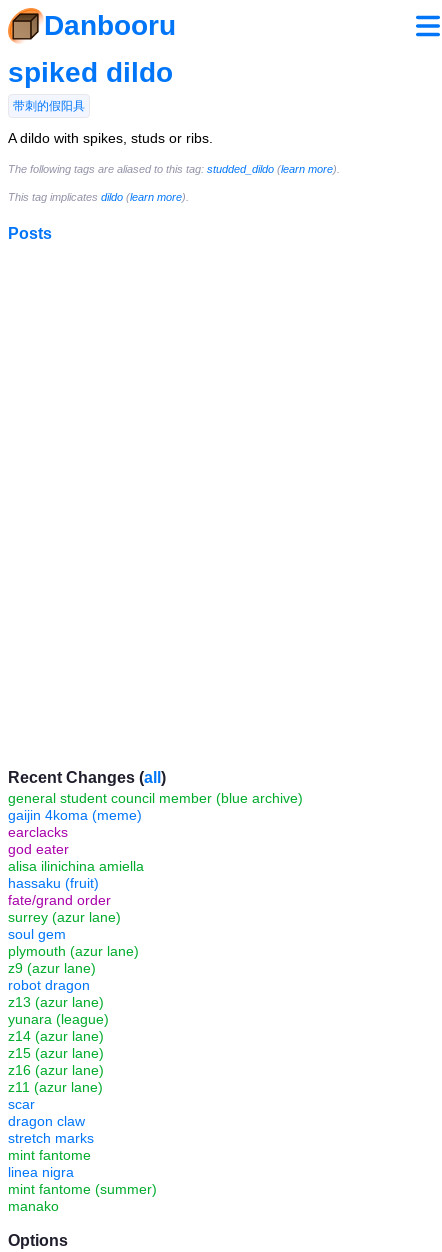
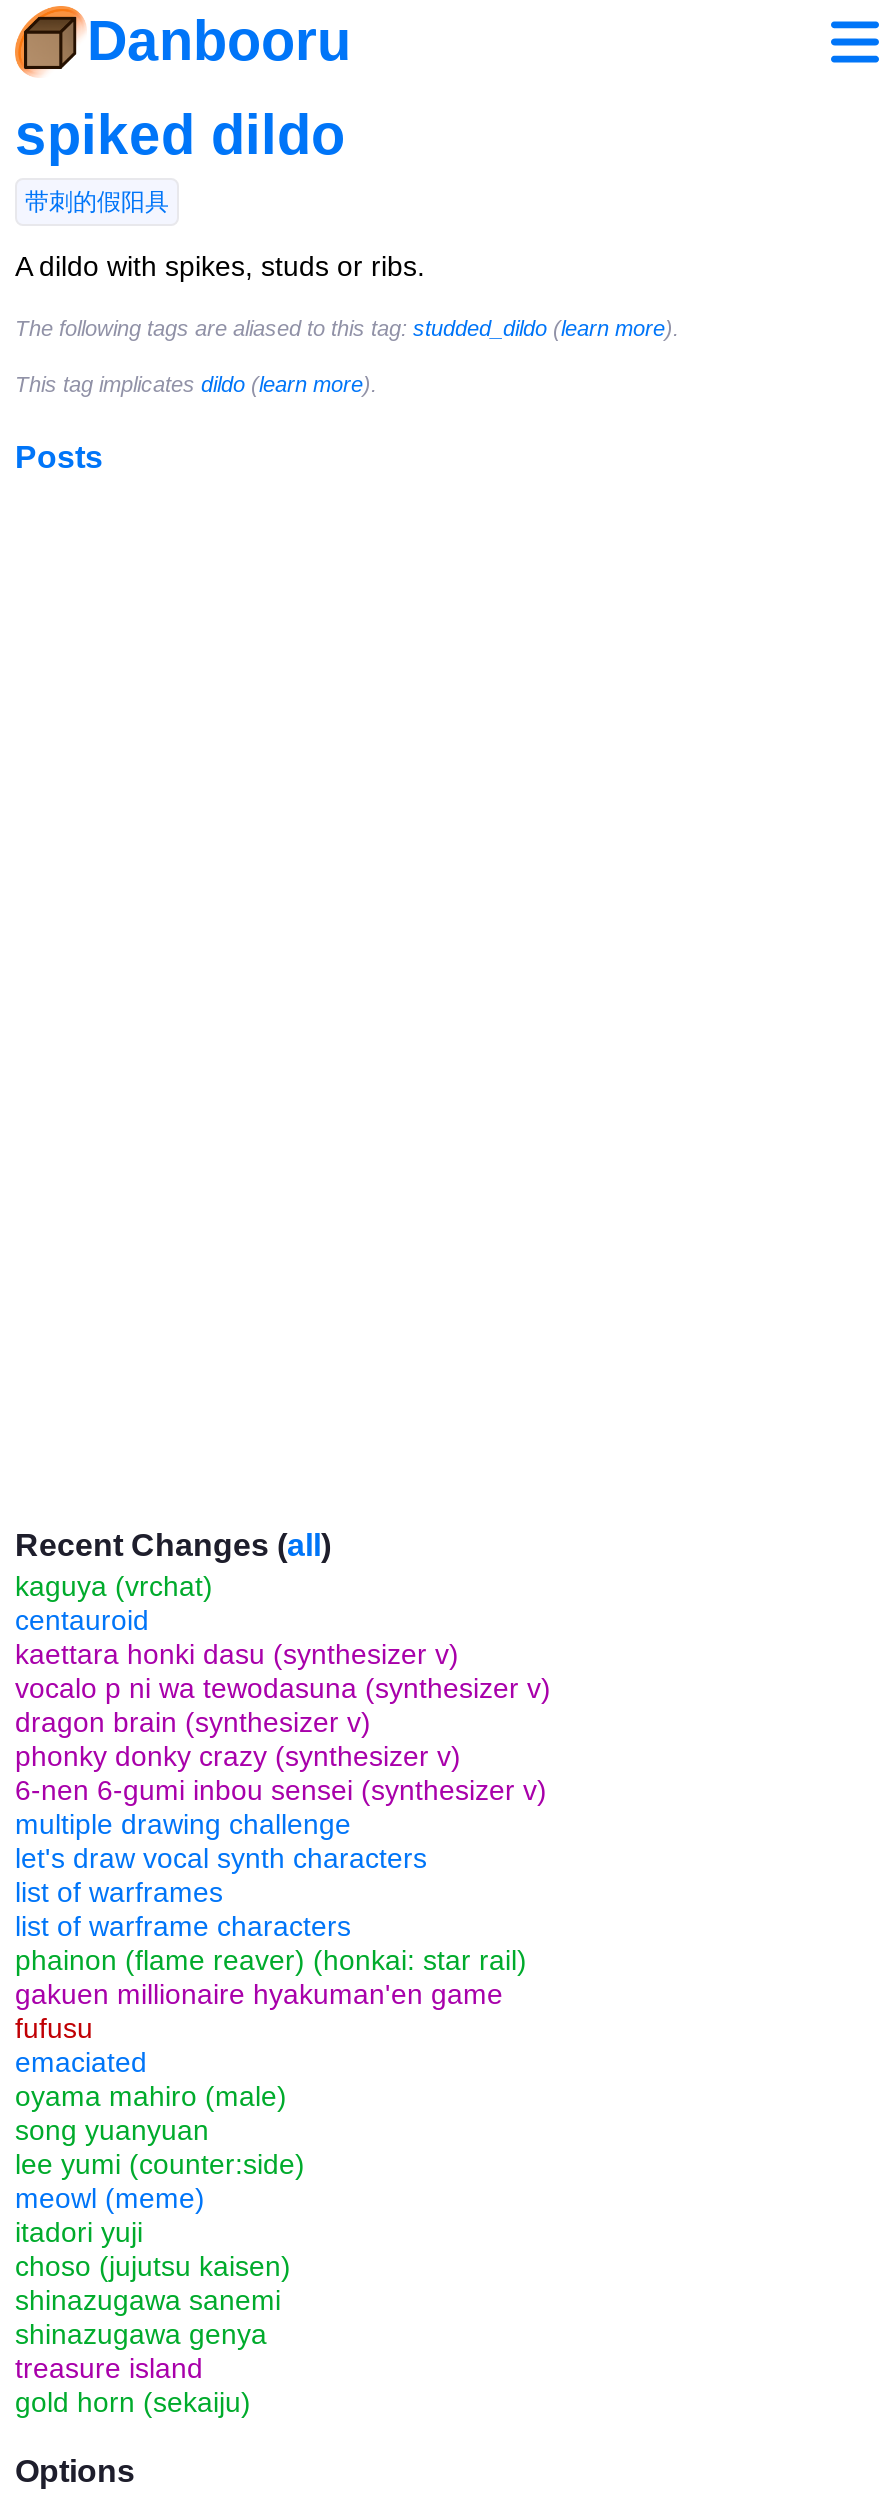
- general student council member (blue archive)
- gaijin 4koma (meme)
- earclacks
- god eater
- alisa ilinichina amiella
- hassaku (fruit)
- fate/grand order
- surrey (azur lane)
- soul gem
- plymouth (azur lane)
- z9 (azur lane)
- robot dragon
- z13 (azur lane)
- yunara (league)
- z14 (azur lane)
- z15 (azur lane)
- z16 (azur lane)
- z11 (azur lane)
- scar
- dragon claw
- stretch marks
- mint fantome
- linea nigra
- mint fantome (summer)
- manako
+ kaguya (vrchat)
+ centauroid
+ kaettara honki dasu (synthesizer v)
+ vocalo p ni wa tewodasuna (synthesizer v)
+ dragon brain (synthesizer v)
+ phonky donky crazy (synthesizer v)
+ 6-nen 6-gumi inbou sensei (synthesizer v)
+ multiple drawing challenge
+ let's draw vocal synth characters
+ list of warframes
+ list of warframe characters
+ phainon (flame reaver) (honkai: star rail)
+ gakuen millionaire hyakuman'en game
+ fufusu
+ emaciated
+ oyama mahiro (male)
+ song yuanyuan
+ lee yumi (counter:side)
+ meowl (meme)
+ itadori yuji
+ choso (jujutsu kaisen)
+ shinazugawa sanemi
+ shinazugawa genya
+ treasure island
+ gold horn (sekaiju)
